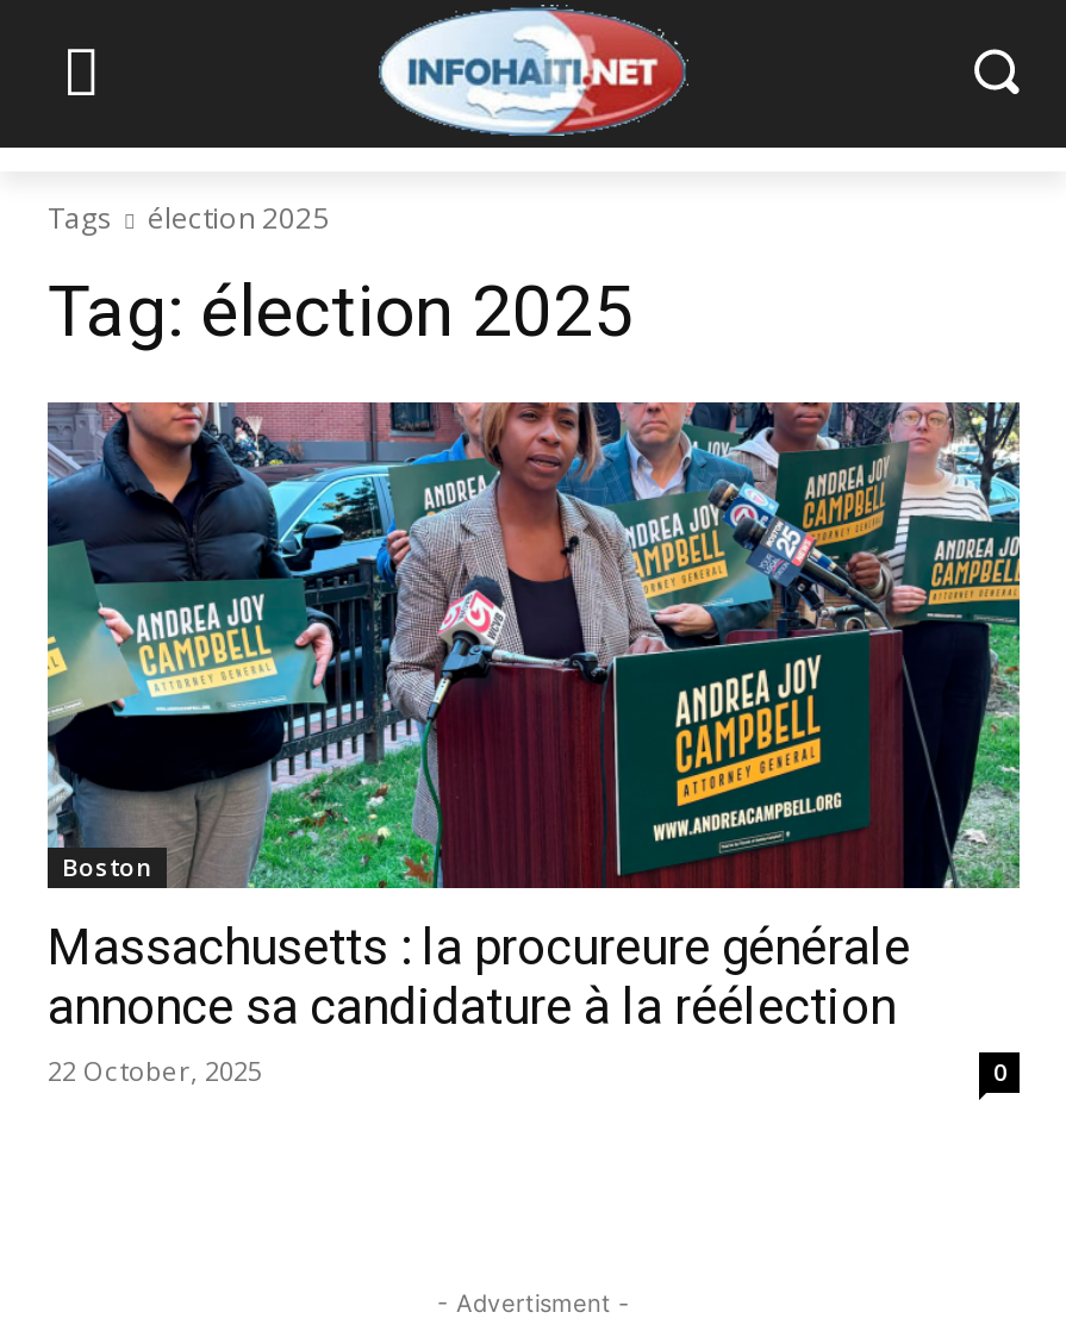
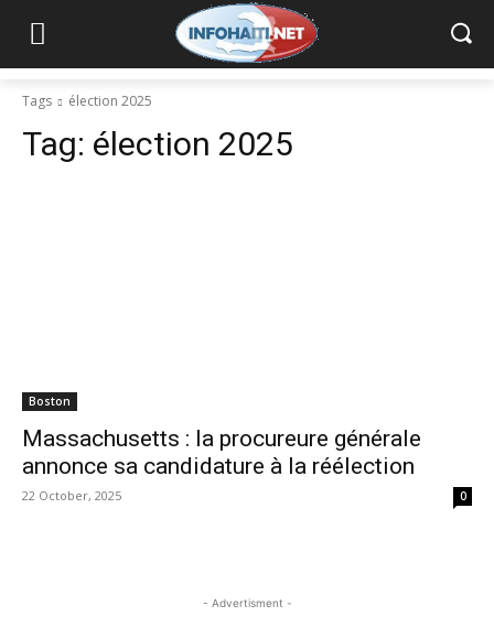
- [image]
